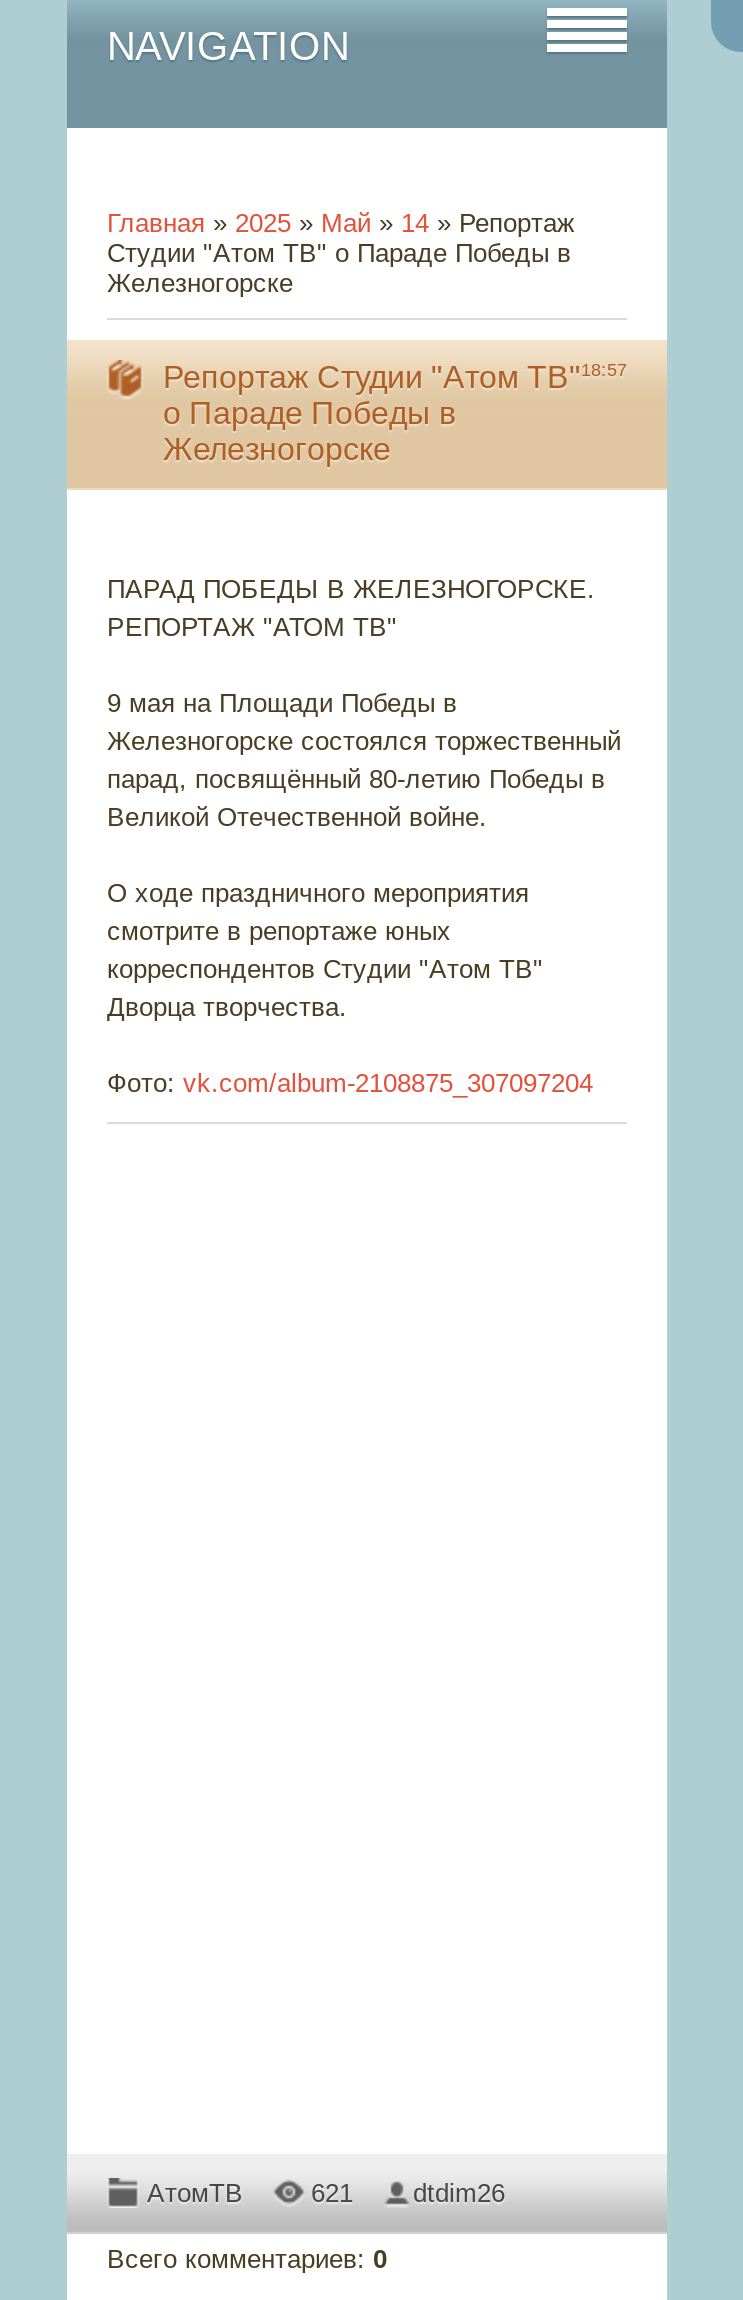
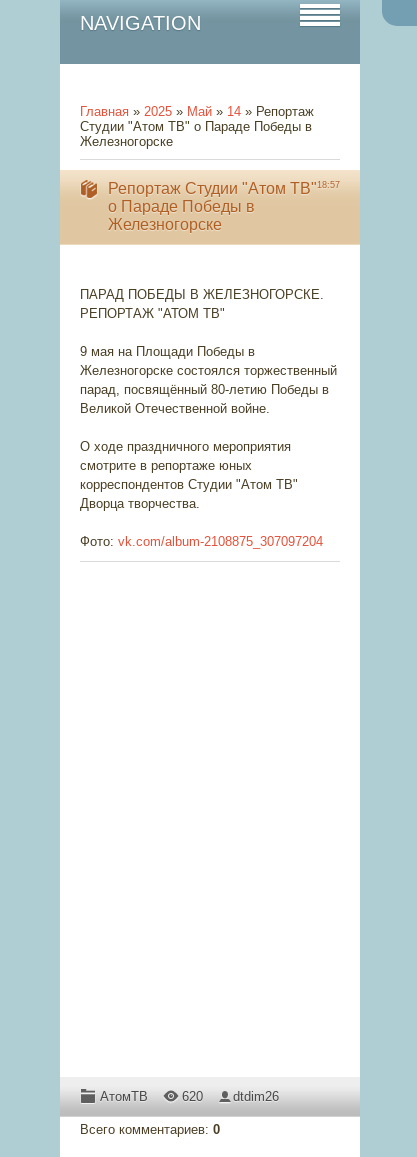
- 621 dtdim26
+ 620 dtdim26
